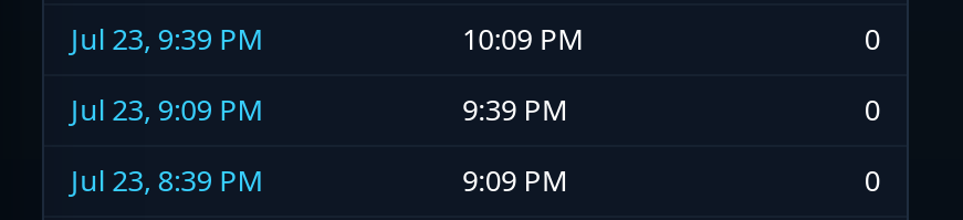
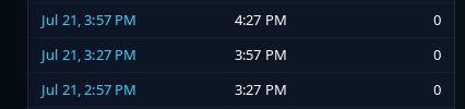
- Jul 23, 9:39 PM
+ Jul 21, 3:57 PM

- 10:09 PM
+ 4:27 PM

- Jul 23, 9:09 PM
+ Jul 21, 3:27 PM

- 9:39 PM
+ 3:57 PM

- Jul 23, 8:39 PM
+ Jul 21, 2:57 PM

- 9:09 PM
+ 3:27 PM
